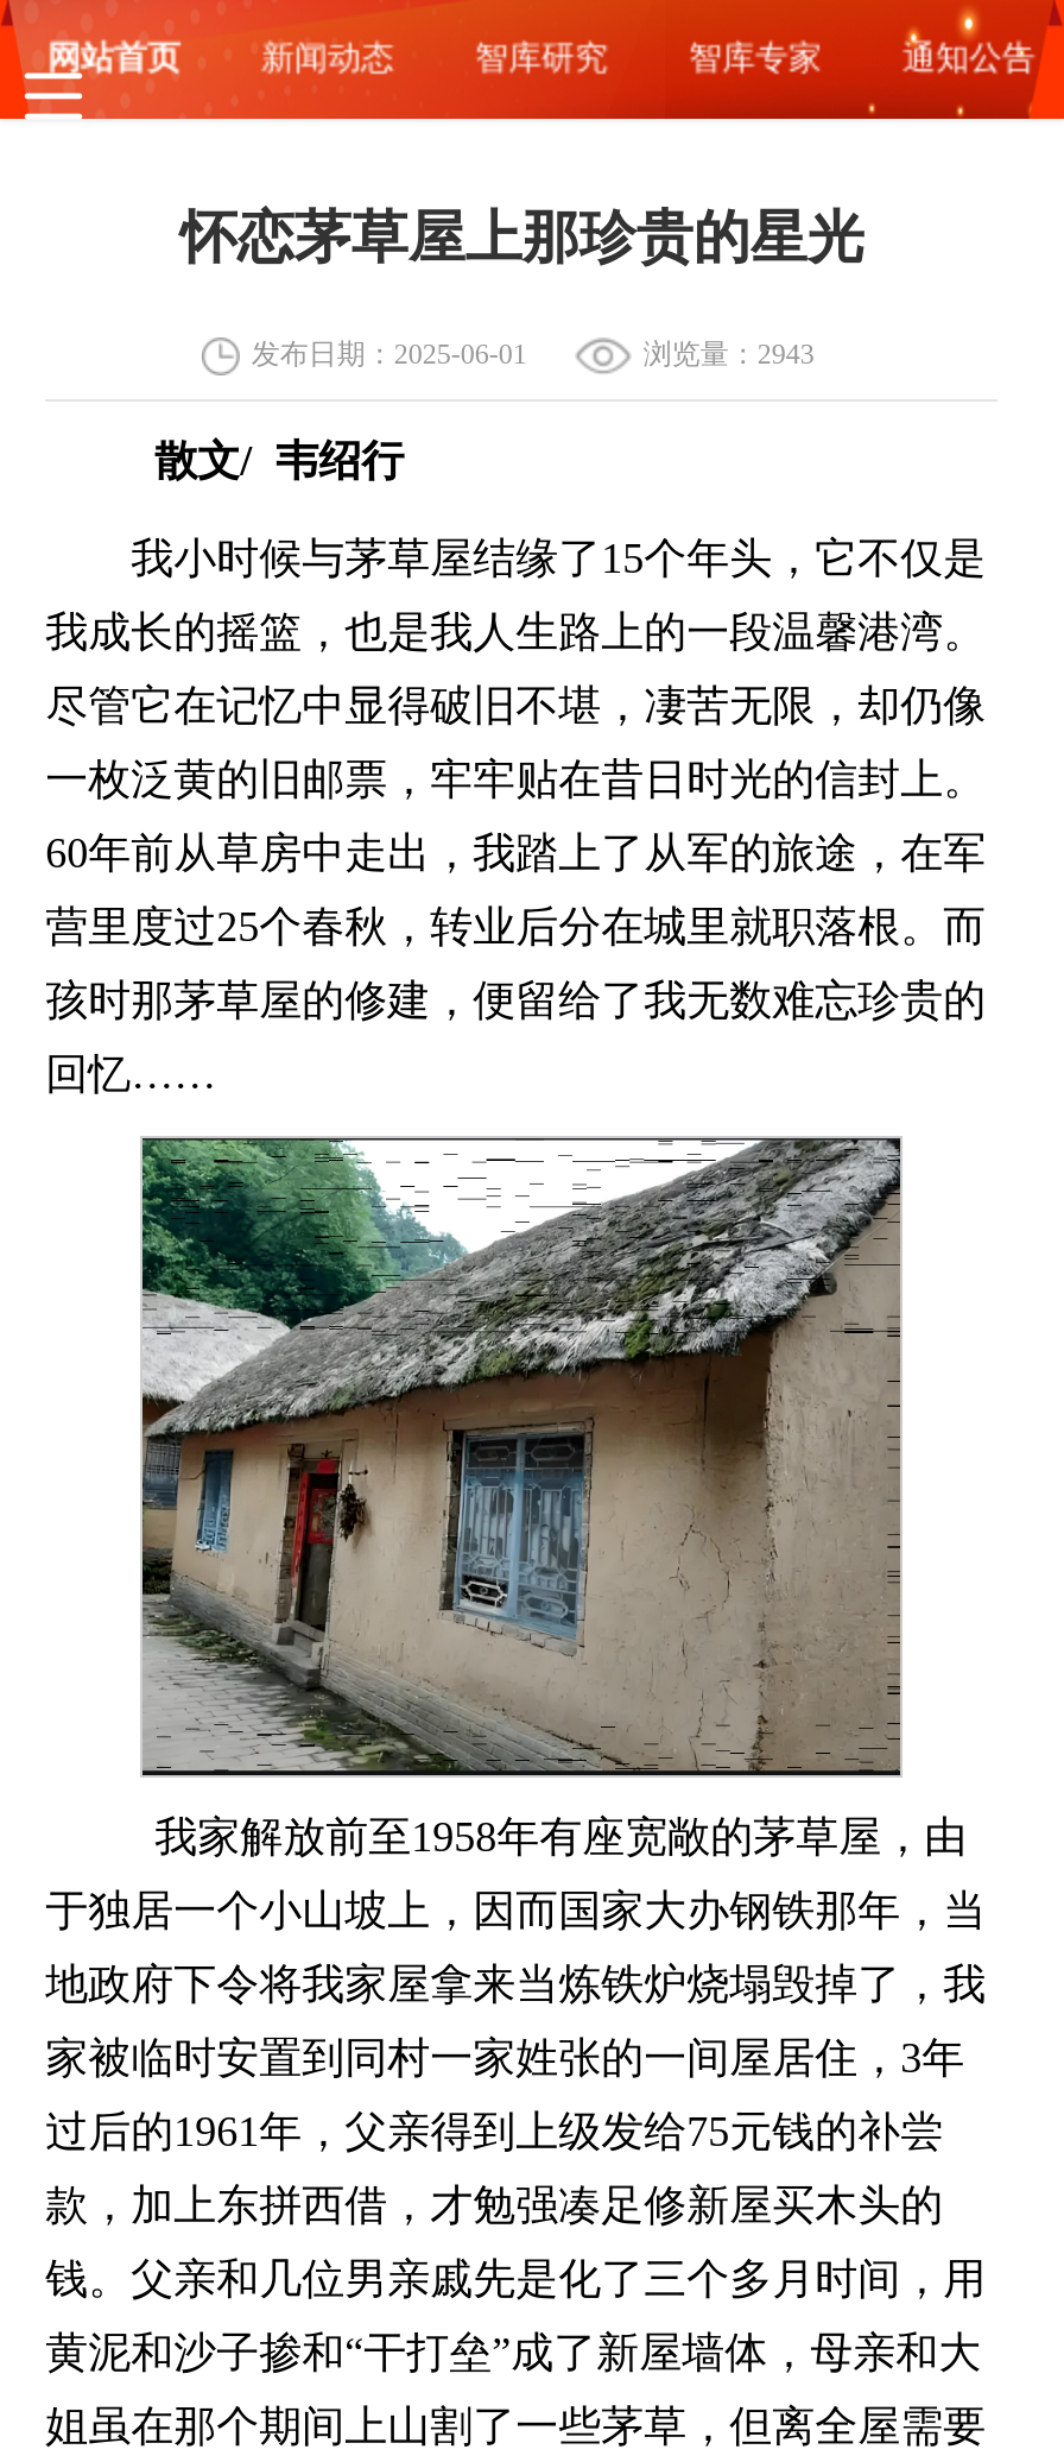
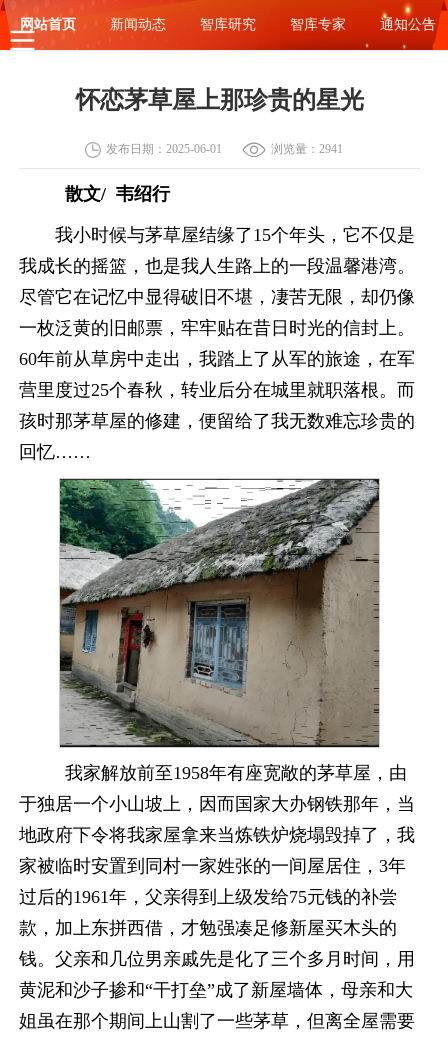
- 浏览量：2943
+ 浏览量：2941
